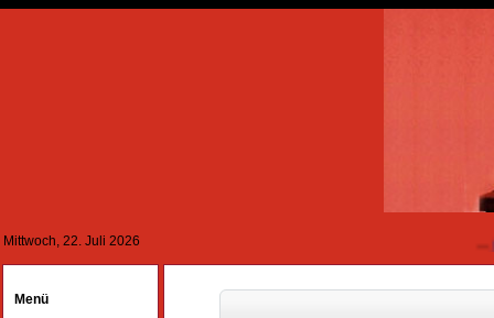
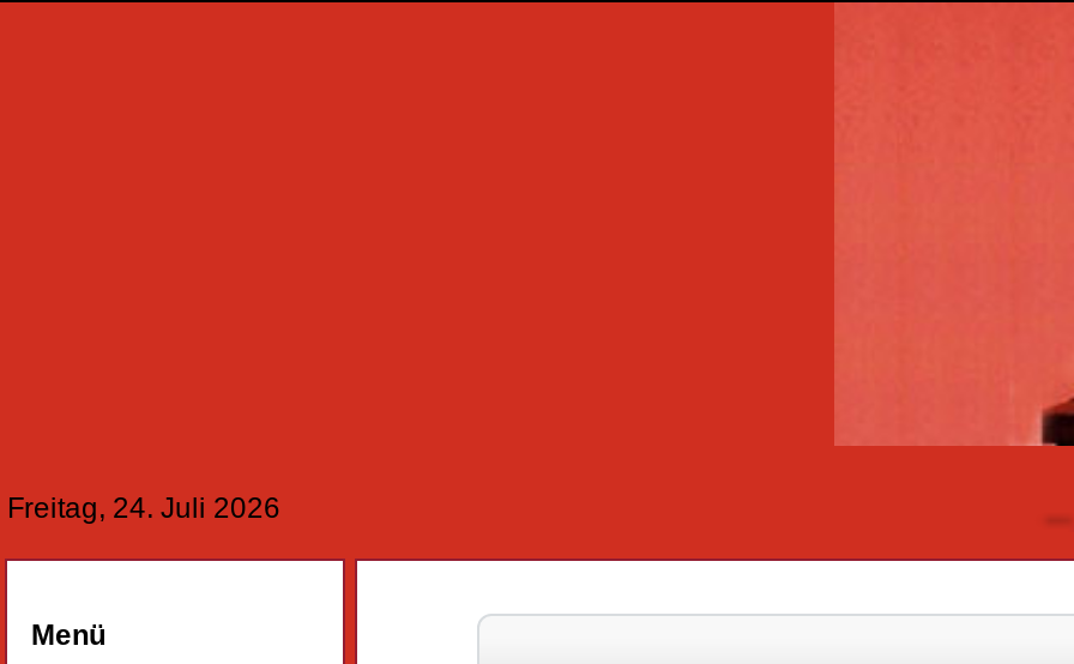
- Mittwoch, 22. Juli 2026
+ Freitag, 24. Juli 2026
